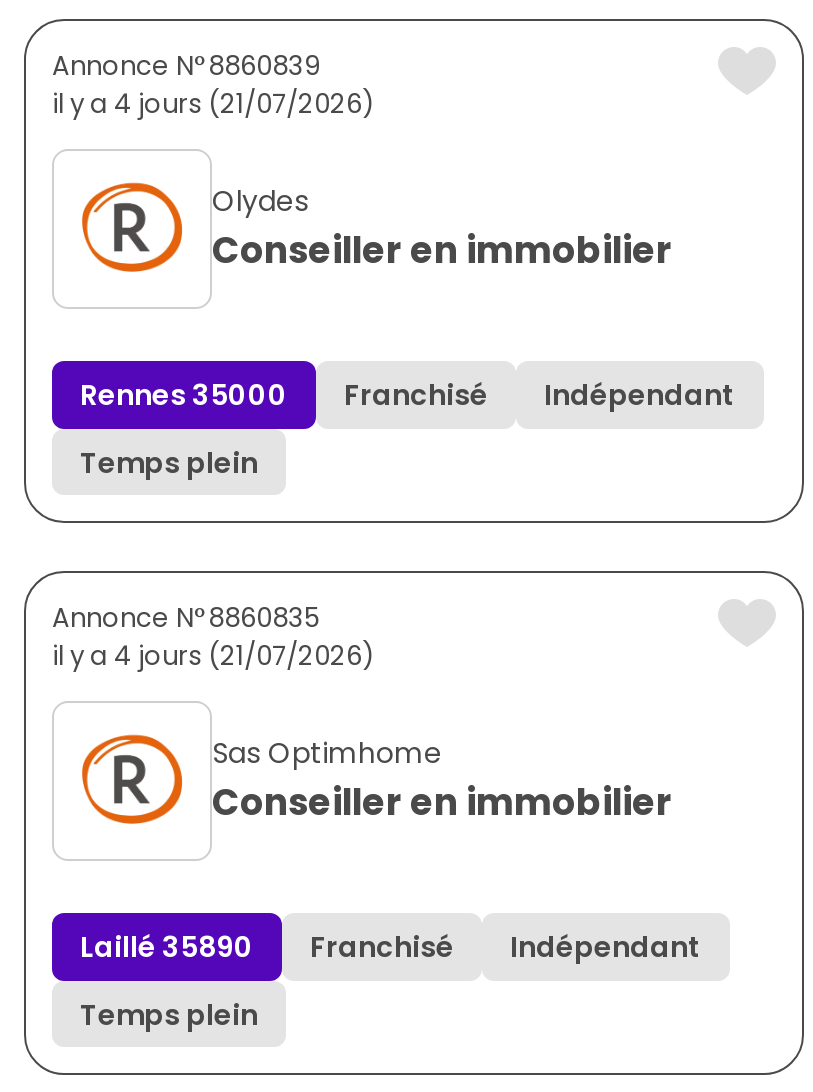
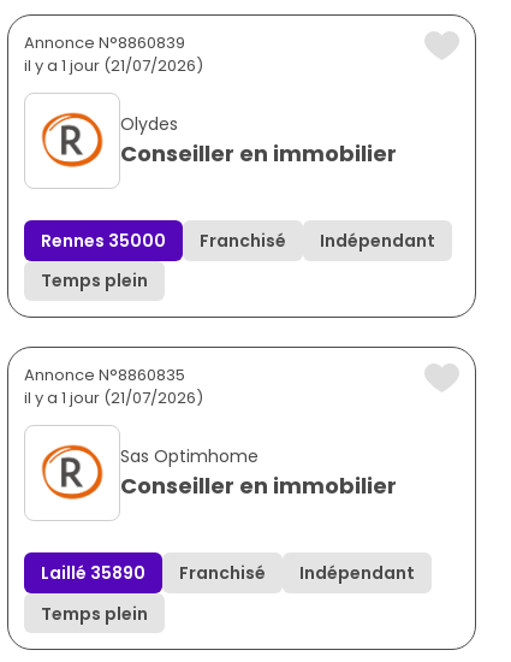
- il y a 4 jours (21/07/2026)
+ il y a 1 jour (21/07/2026)

- il y a 4 jours (21/07/2026)
+ il y a 1 jour (21/07/2026)
